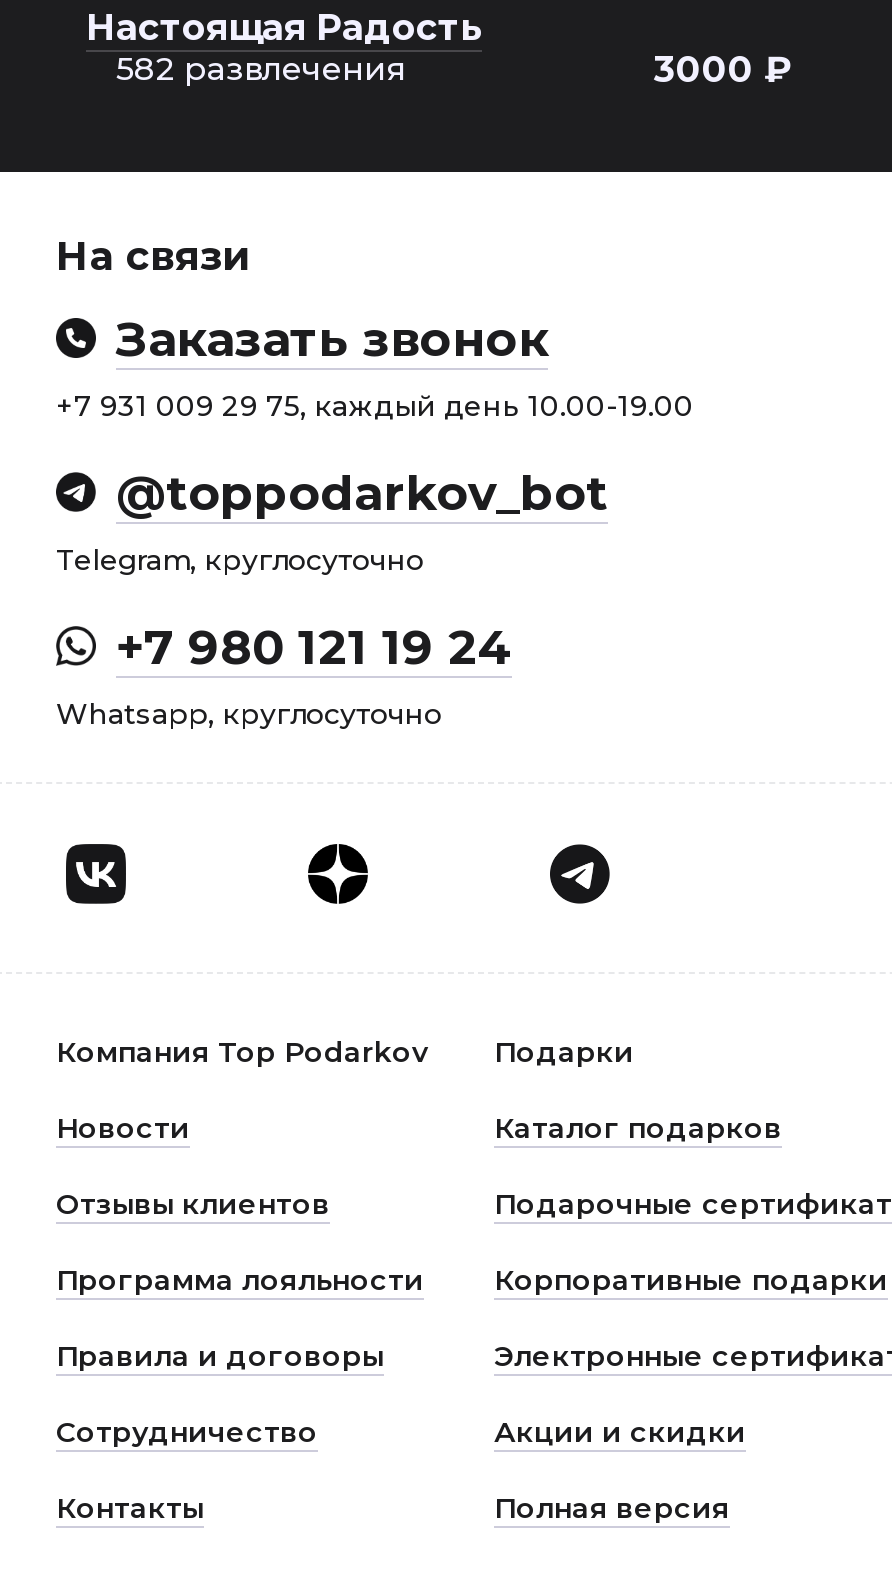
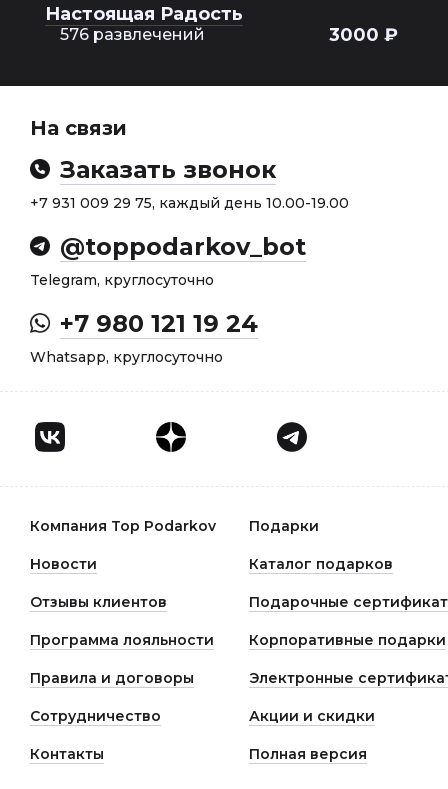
- 582 развлечения
+ 576 развлечений
